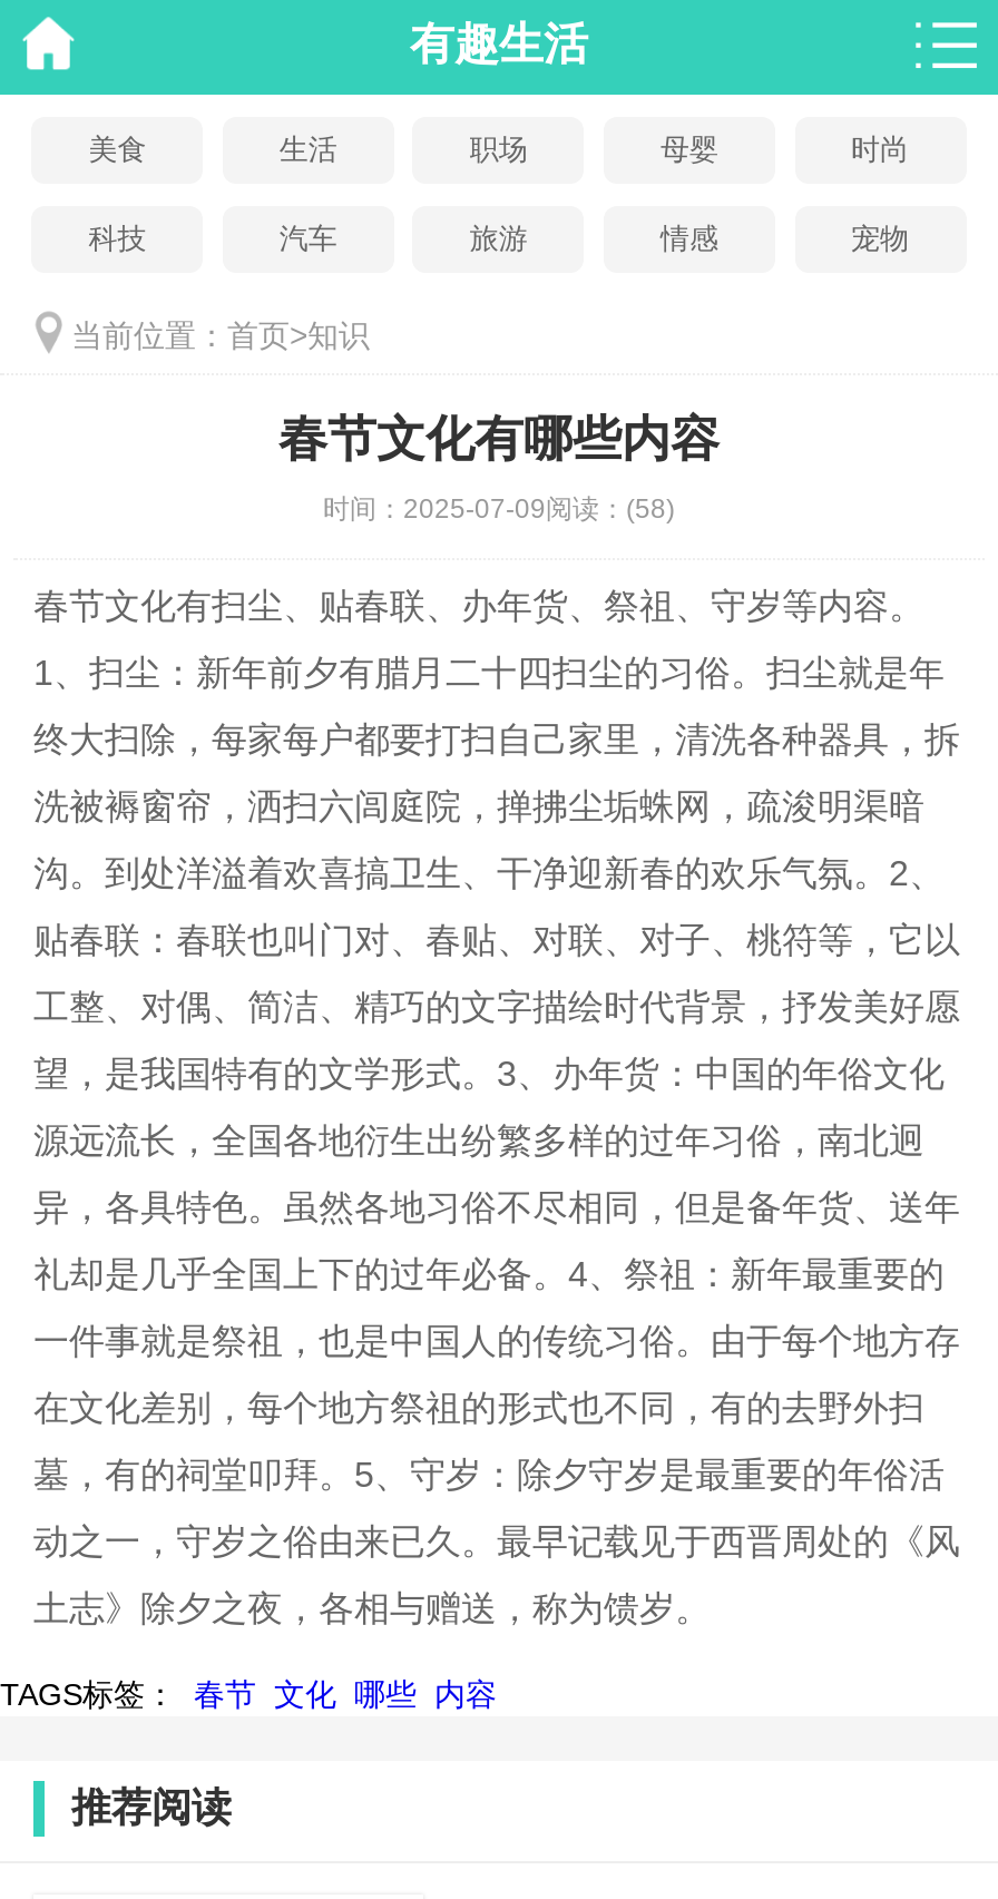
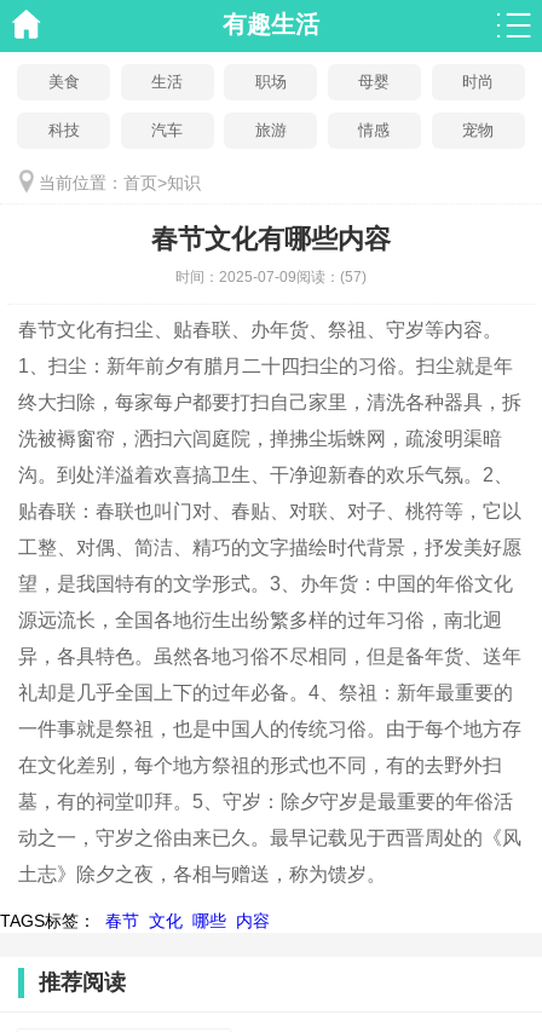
- 时间：2025-07-09阅读：(58)
+ 时间：2025-07-09阅读：(57)
